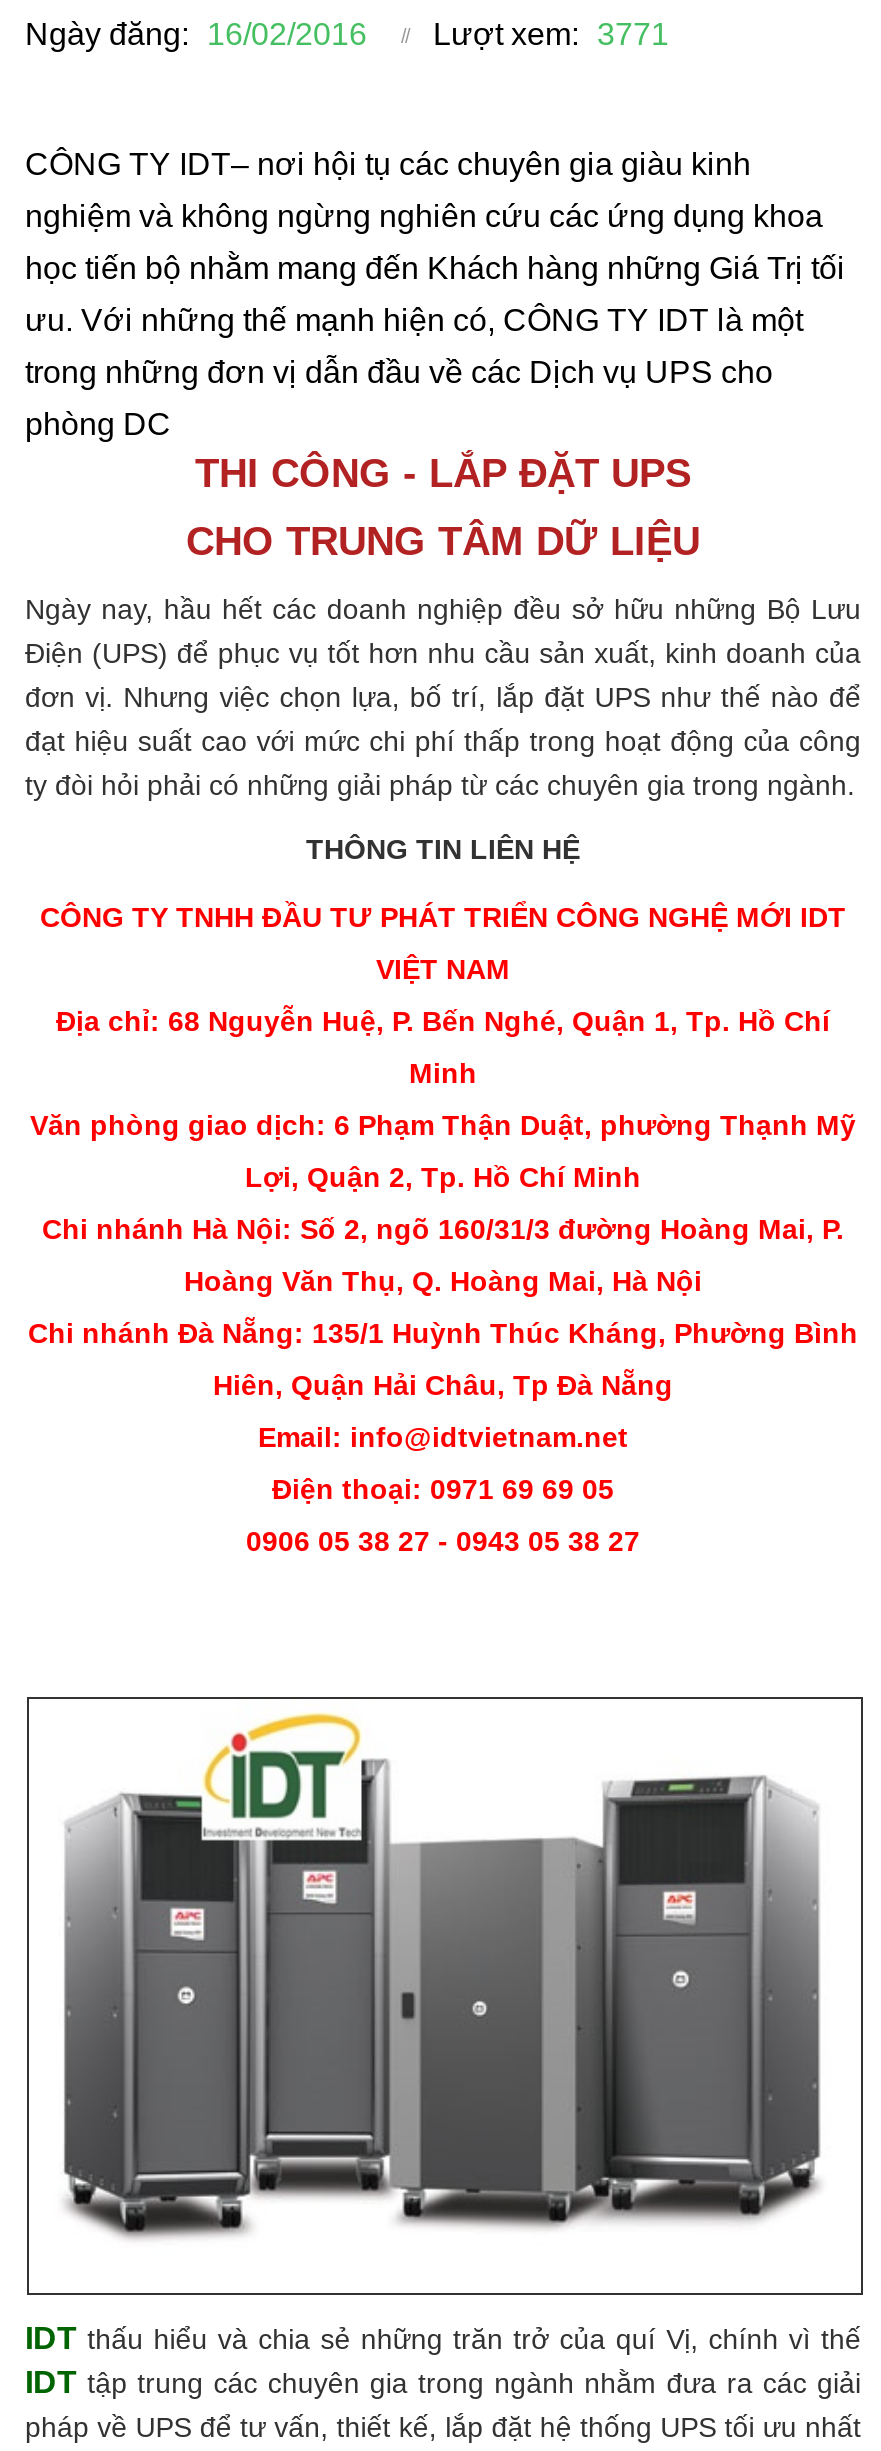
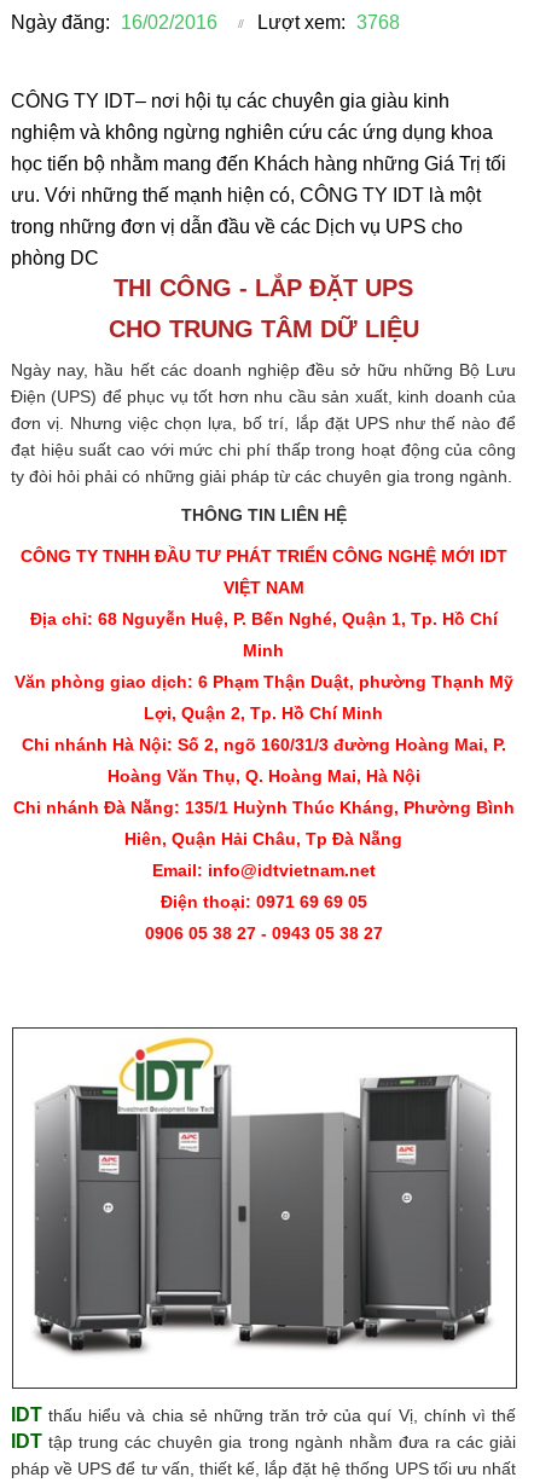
- Ngày đăng: 16/02/2016 Lượt xem: 3771
+ Ngày đăng: 16/02/2016 Lượt xem: 3768
